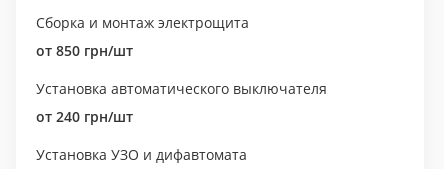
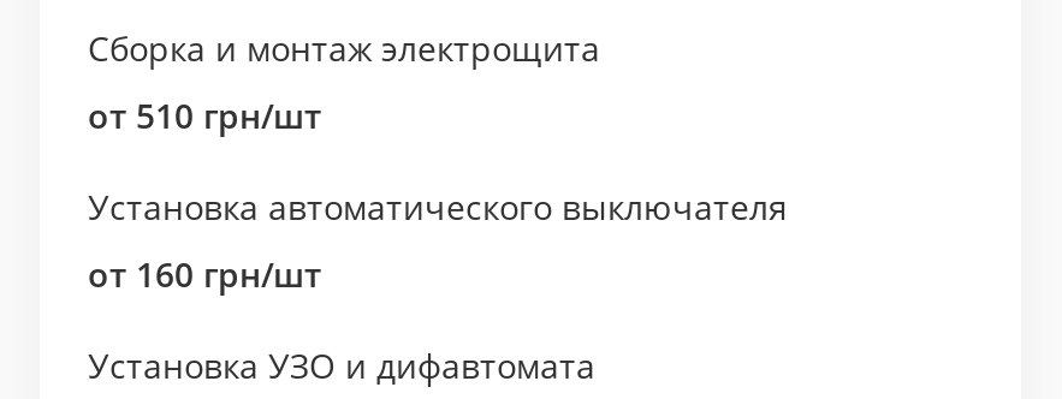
- от 850 грн/шт
+ от 510 грн/шт

- от 240 грн/шт
+ от 160 грн/шт
